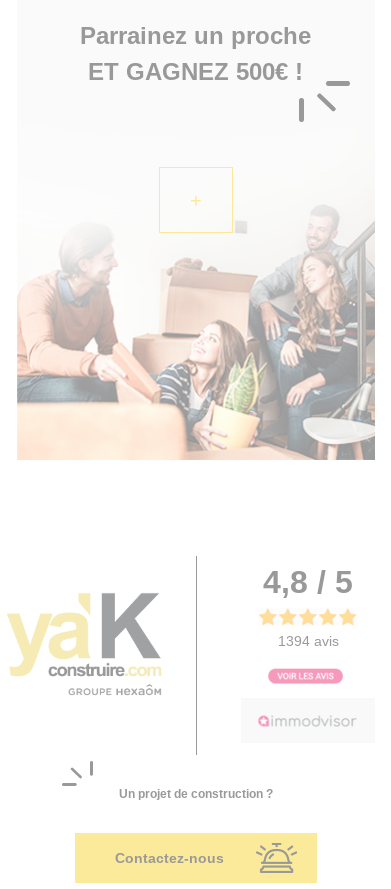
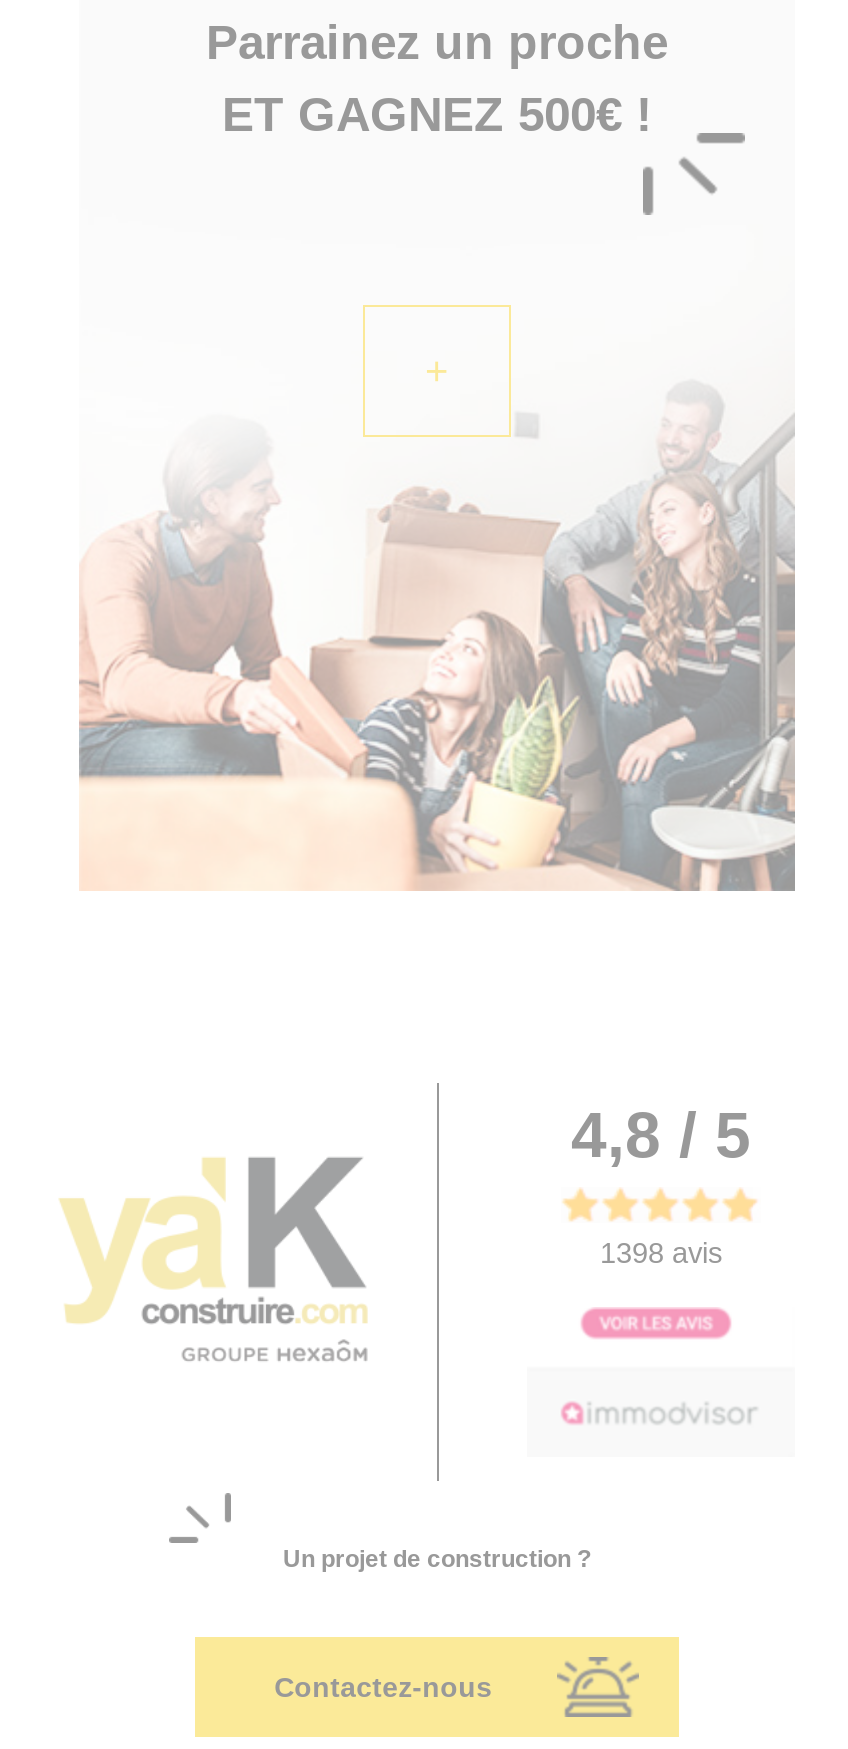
- 1394 avis
+ 1398 avis
